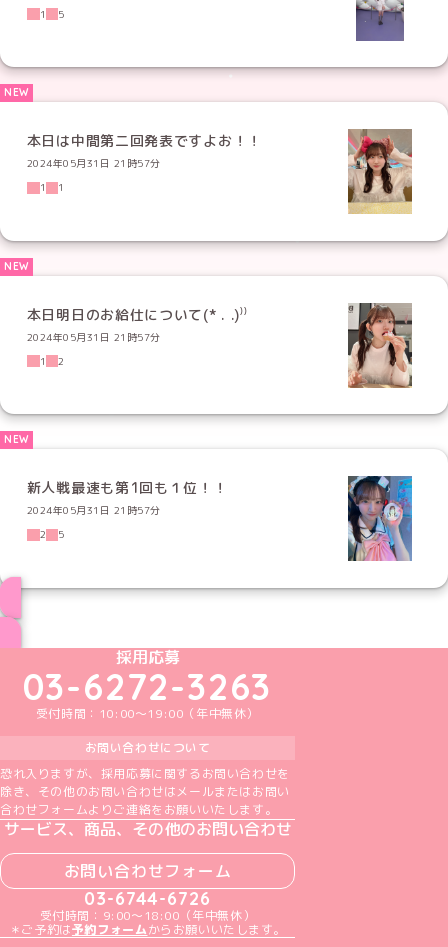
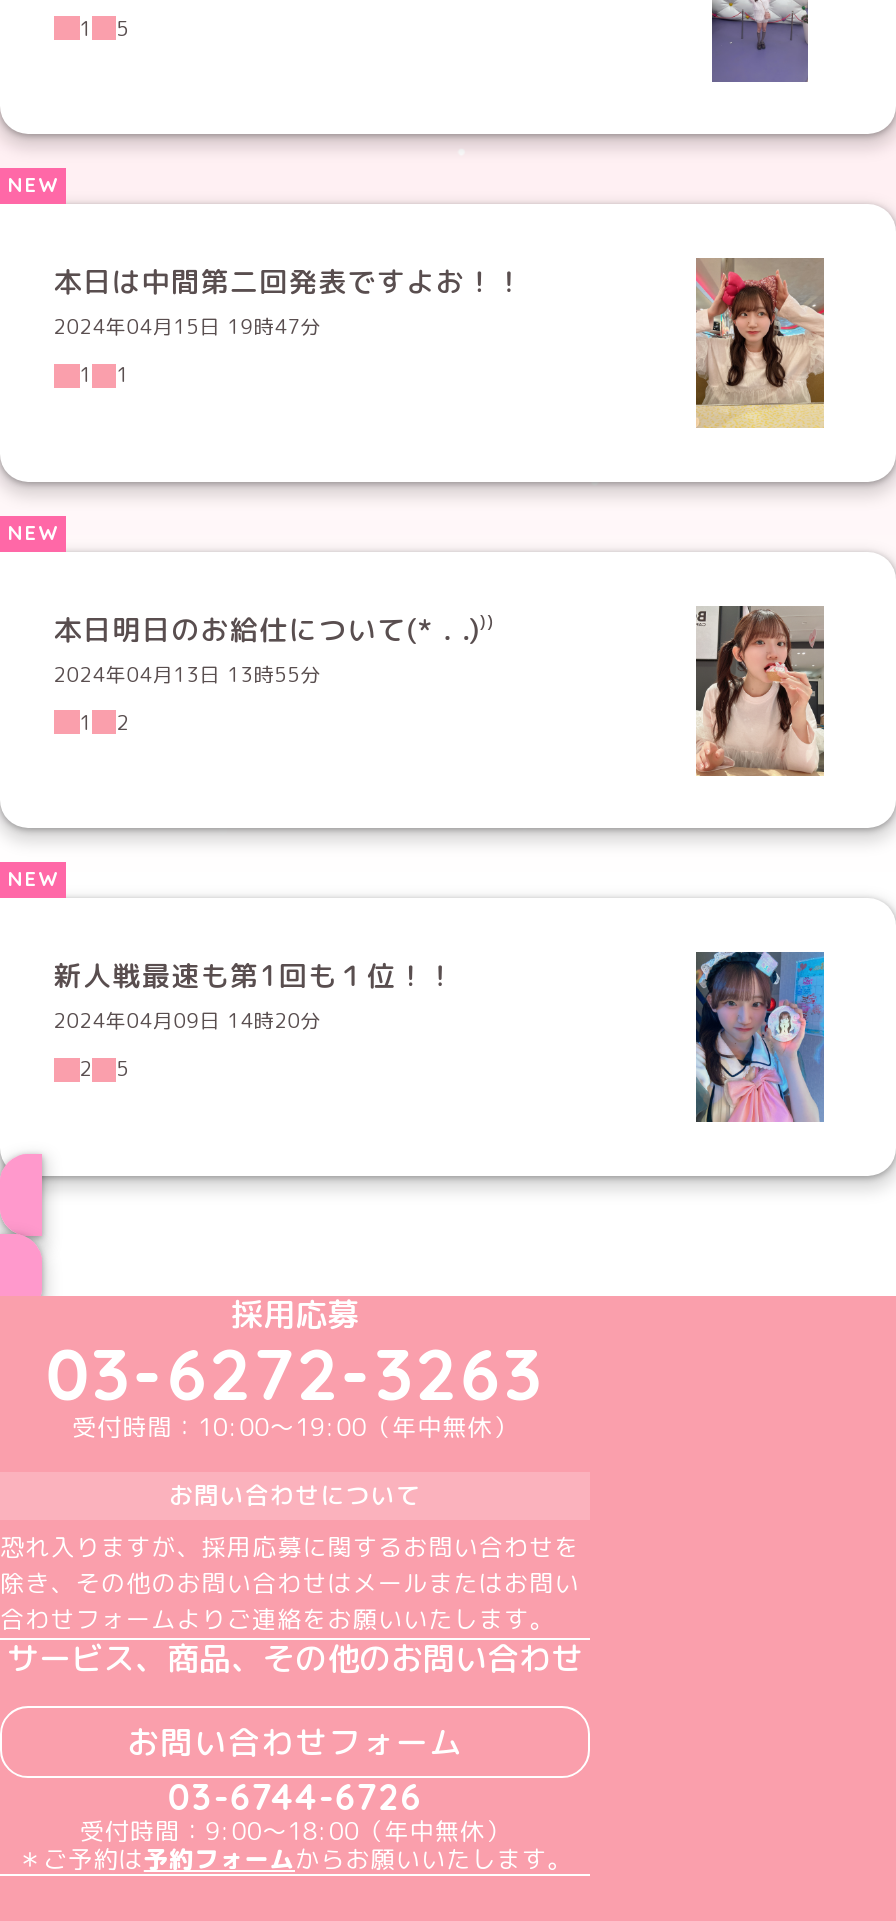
- 2024年05月31日 21時57分
+ 2024年04月15日 19時47分

- 2024年05月31日 21時57分
+ 2024年04月13日 13時55分

- 2024年05月31日 21時57分
+ 2024年04月09日 14時20分
